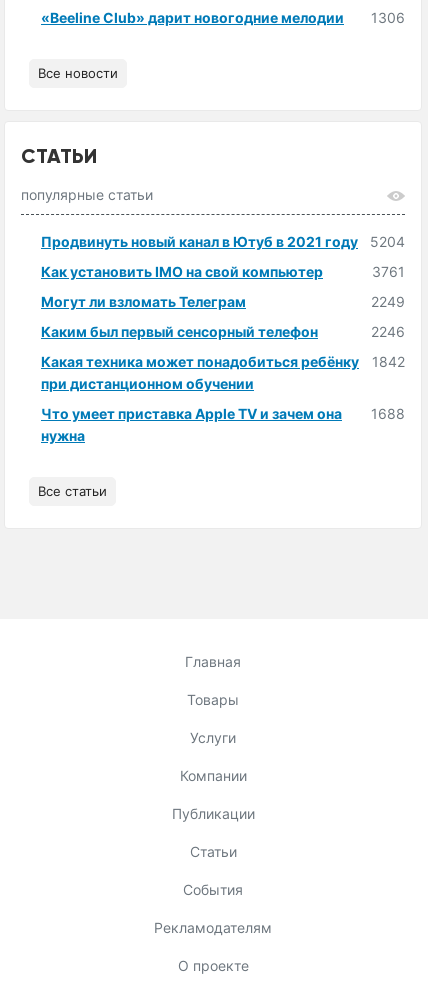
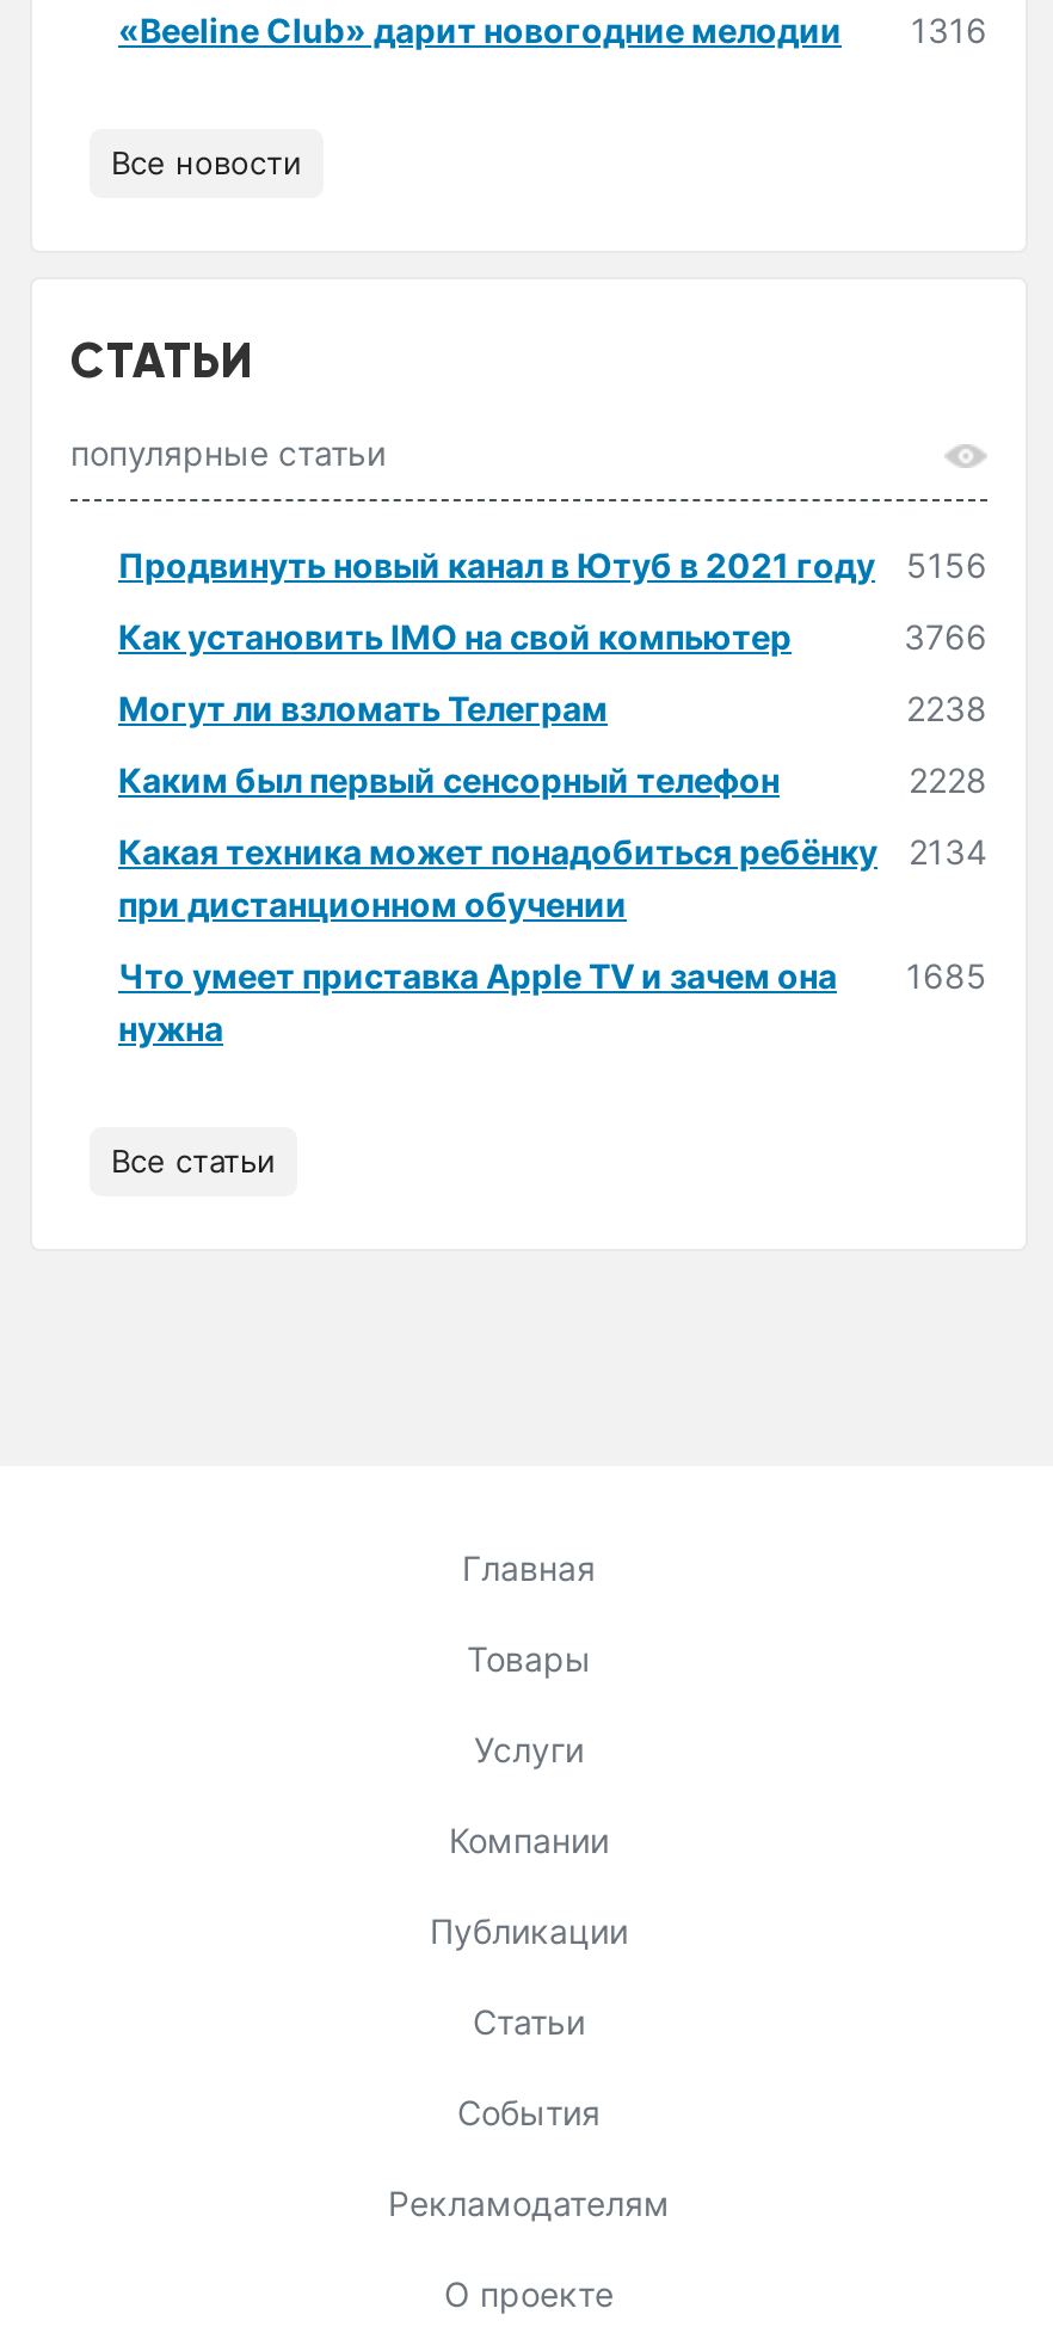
- «Beeline Club» дарит новогодние мелодии 1306
+ «Beeline Club» дарит новогодние мелодии 1316

- Продвинуть новый канал в Ютуб в 2021 году 5204
+ Продвинуть новый канал в Ютуб в 2021 году 5156

- 3761
+ 3766

- 2249
+ 2238

- 2246
+ 2228

- Какая техника может понадобиться ребёнку 1842
+ Какая техника может понадобиться ребёнку 2134

- Что умеет приставка Apple TV и зачем она 1688
+ Что умеет приставка Apple TV и зачем она 1685
